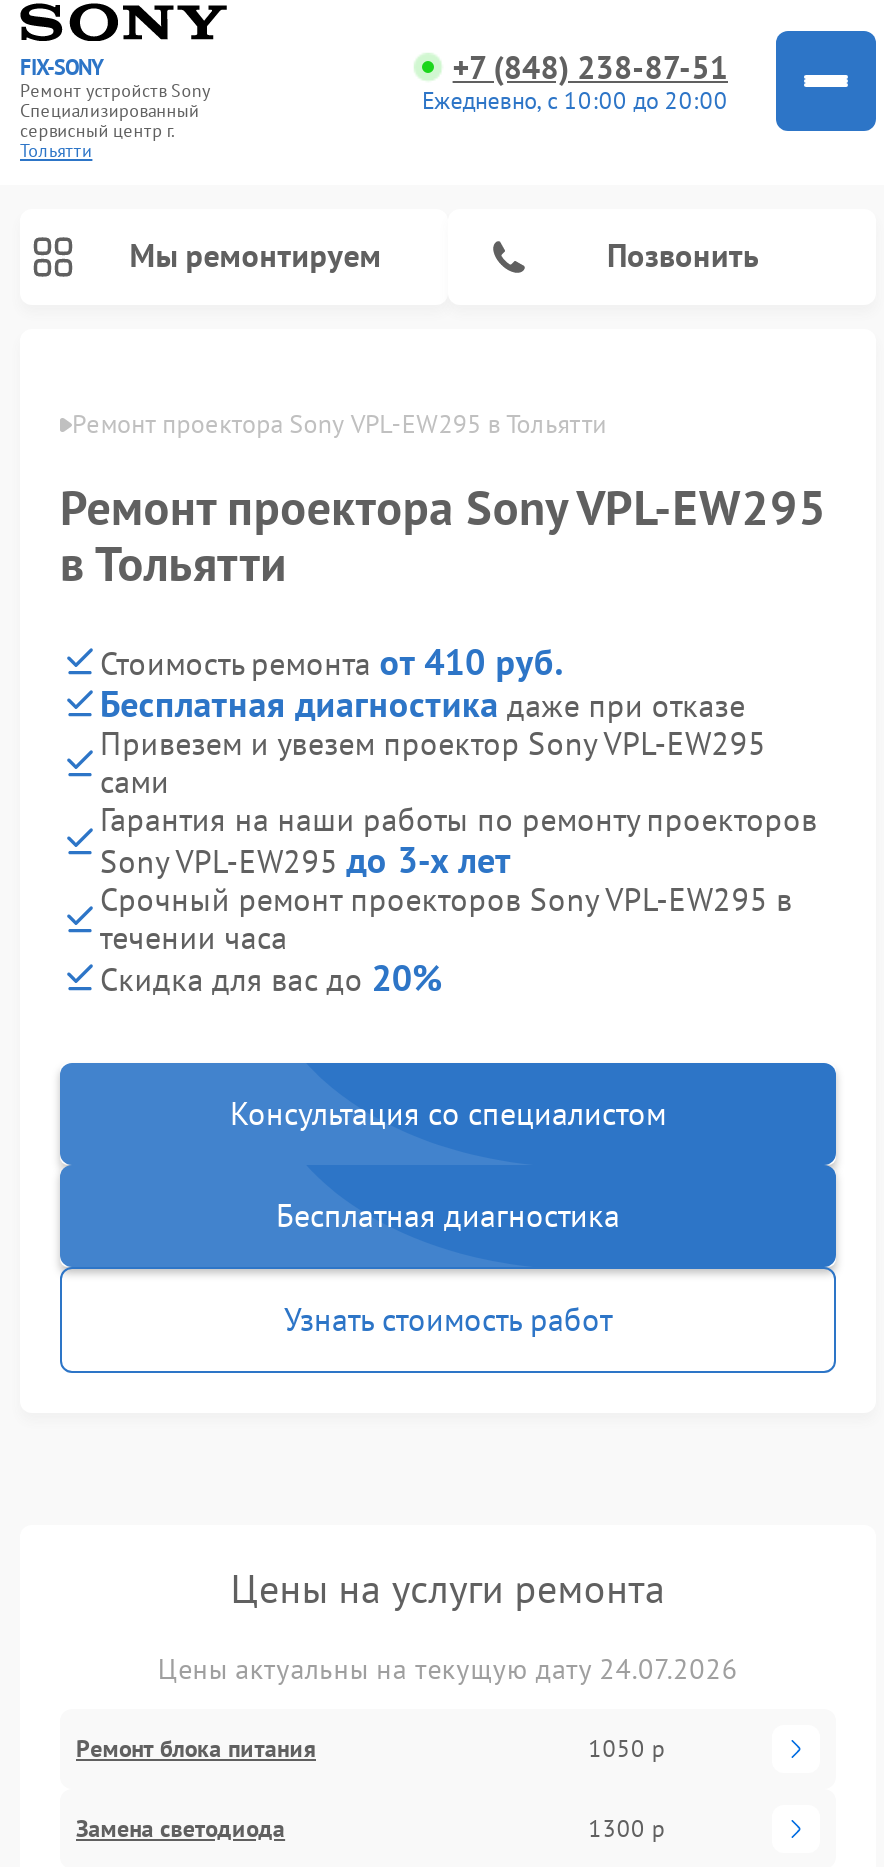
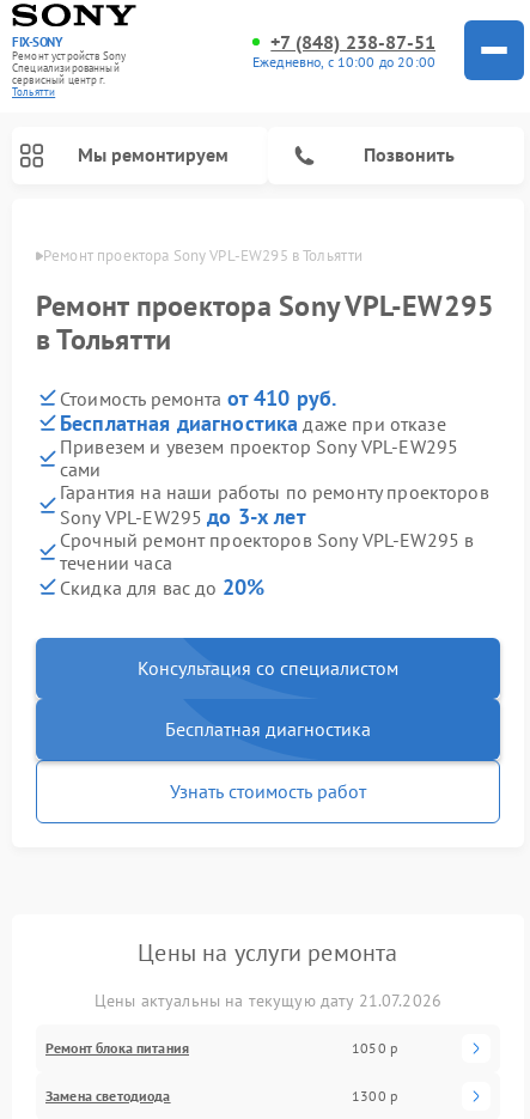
- Цены актуальны на текущую дату 24.07.2026
+ Цены актуальны на текущую дату 21.07.2026
